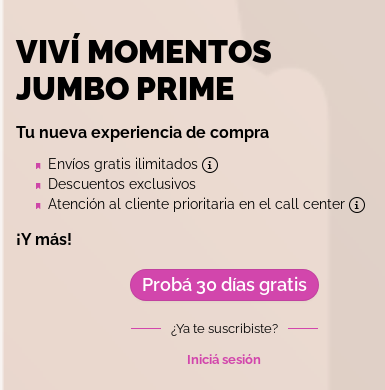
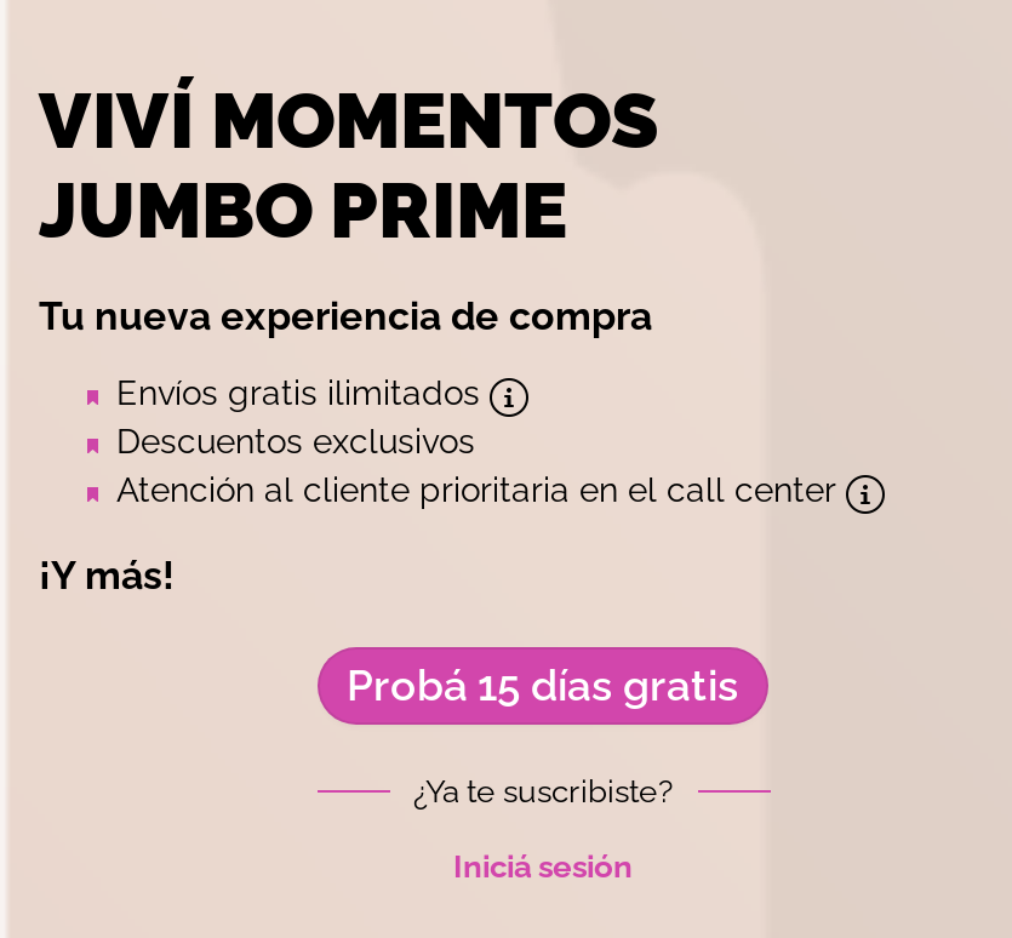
- Probá 30 días gratis
+ Probá 15 días gratis
